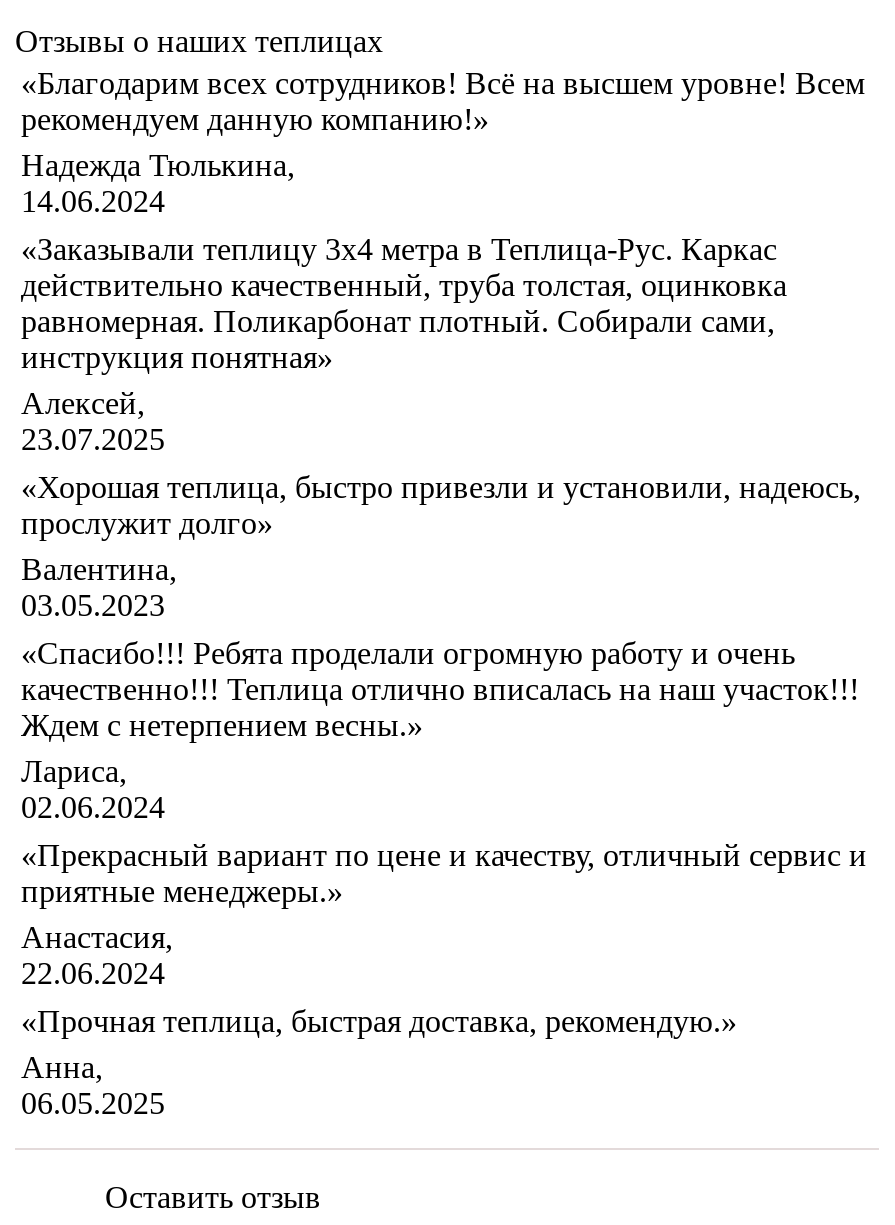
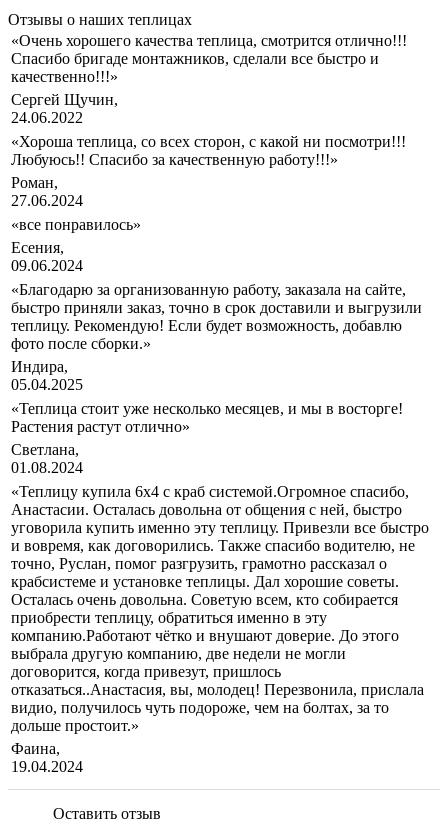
- «Благодарим всех сотрудников! Всё на высшем уровне! Всем
- рекомендуем данную компанию!»
- Надежда Тюлькина,
- 14.06.2024
- «Заказывали теплицу 3х4 метра в Теплица-Рус. Каркас
- действительно качественный, труба толстая, оцинковка
- равномерная. Поликарбонат плотный. Собирали сами,
- инструкция понятная»
- Алексей,
- 23.07.2025
- «Хорошая теплица, быстро привезли и установили, надеюсь,
- прослужит долго»
- Валентина,
- 03.05.2023
- «Спасибо!!! Ребята проделали огромную работу и очень
- качественно!!! Теплица отлично вписалась на наш участок!!!
- Ждем с нетерпением весны.»
- Лариса,
- 02.06.2024
- «Прекрасный вариант по цене и качеству, отличный сервис и
- приятные менеджеры.»
- Анастасия,
- 22.06.2024
- «Прочная теплица, быстрая доставка, рекомендую.»
- Анна,
- 06.05.2025
+ «Очень хорошего качества теплица, смотрится отлично!!!
+ Спасибо бригаде монтажников, сделали все быстро и
+ качественно!!!»
+ Сергей Щучин,
+ 24.06.2022
+ «Хороша теплица, со всех сторон, с какой ни посмотри!!!
+ Любуюсь!! Спасибо за качественную работу!!!»
+ Роман,
+ 27.06.2024
+ «все понравилось»
+ Есения,
+ 09.06.2024
+ «Благодарю за организованную работу, заказала на сайте,
+ быстро приняли заказ, точно в срок доставили и выгрузили
+ теплицу. Рекомендую! Если будет возможность, добавлю
+ фото после сборки.»
+ Индира,
+ 05.04.2025
+ «Теплица стоит уже несколько месяцев, и мы в восторге!
+ Растения растут отлично»
+ Cветлана,
+ 01.08.2024
+ «Теплицу купила 6х4 с краб системой.Огромное спасибо,
+ Анастасии. Осталась довольна от общения с ней, быстро
+ уговорила купить именно эту теплицу. Привезли все быстро
+ и вовремя, как договорились. Также спасибо водителю, не
+ точно, Руслан, помог разгрузить, грамотно рассказал о
+ крабсистеме и установке теплицы. Дал хорошие советы.
+ Осталась очень довольна. Советую всем, кто собирается
+ приобрести теплицу, обратиться именно в эту
+ компанию.Работают чётко и внушают доверие. До этого
+ выбрала другую компанию, две недели не могли
+ договорится, когда привезут, пришлось
+ отказаться..Анастасия, вы, молодец! Перезвонила, прислала
+ видио, получилось чуть подороже, чем на болтах, за то
+ дольше простоит.»
+ Фаина,
+ 19.04.2024
